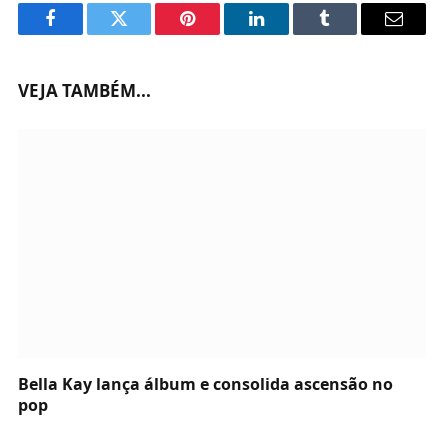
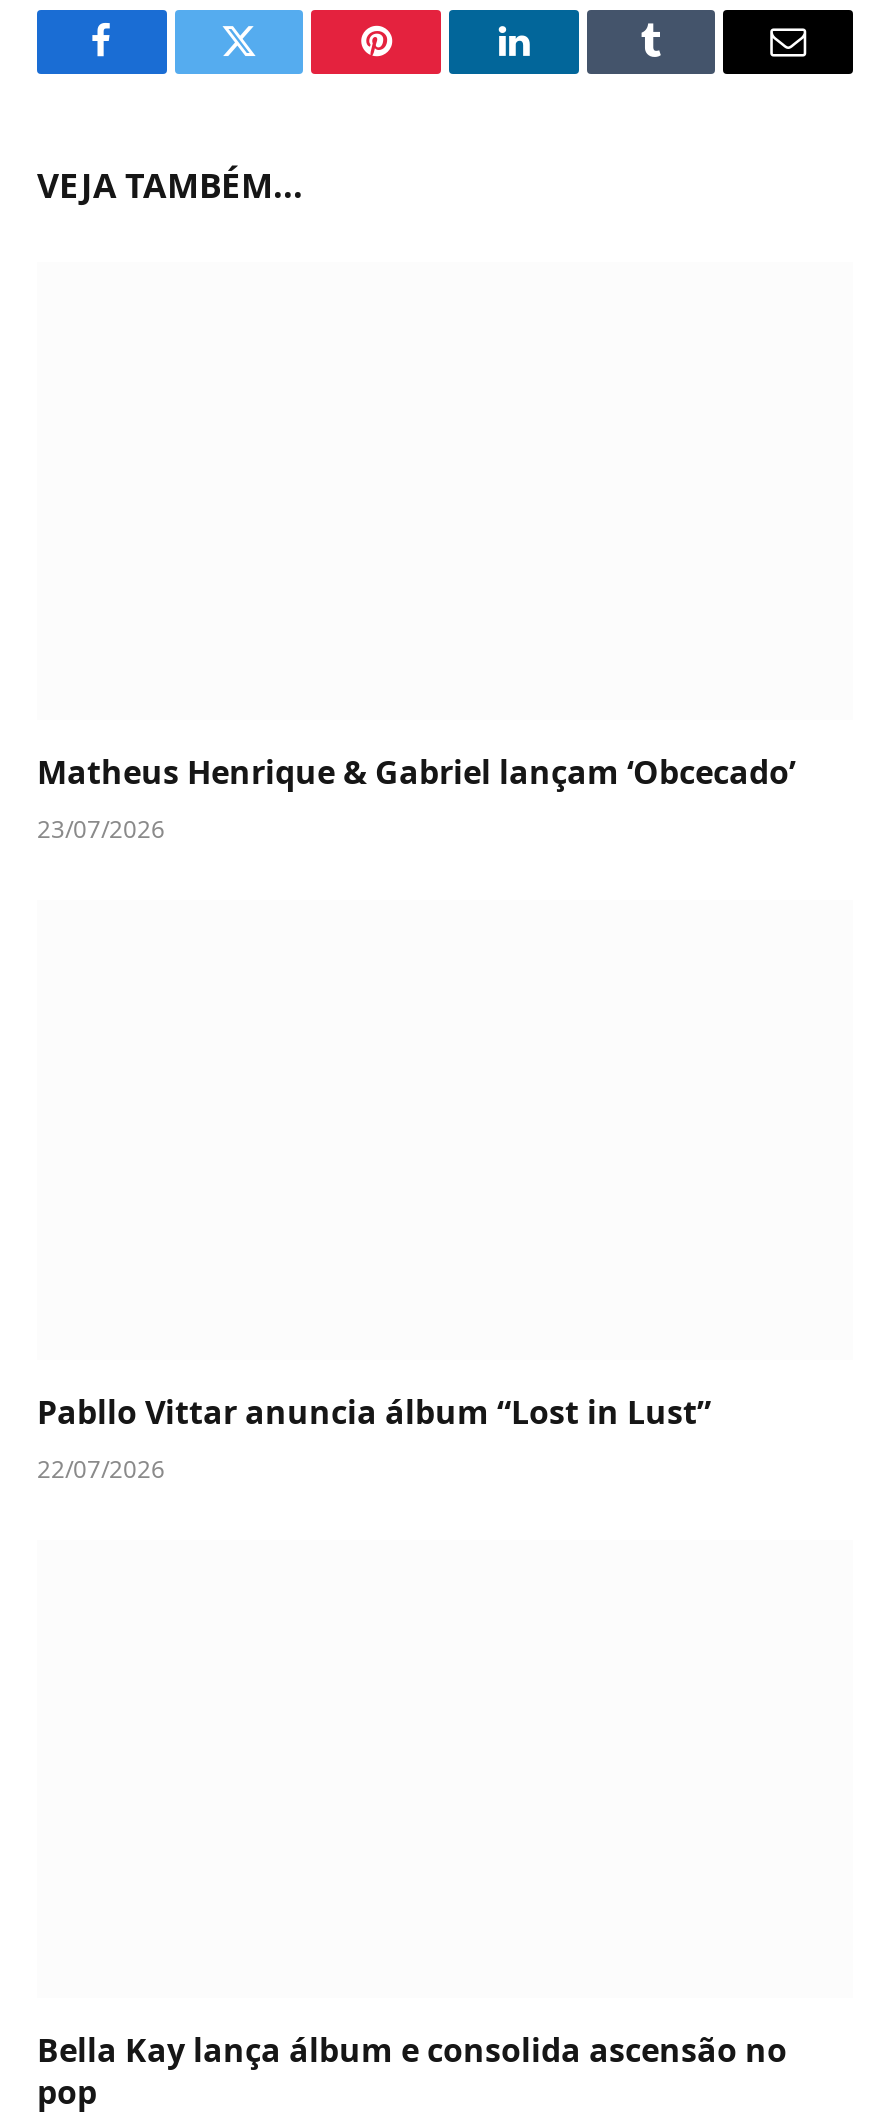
+ Matheus Henrique & Gabriel lançam ‘Obcecado’
+ 23/07/2026

+ Pabllo Vittar anuncia álbum “Lost in Lust”
+ 22/07/2026
